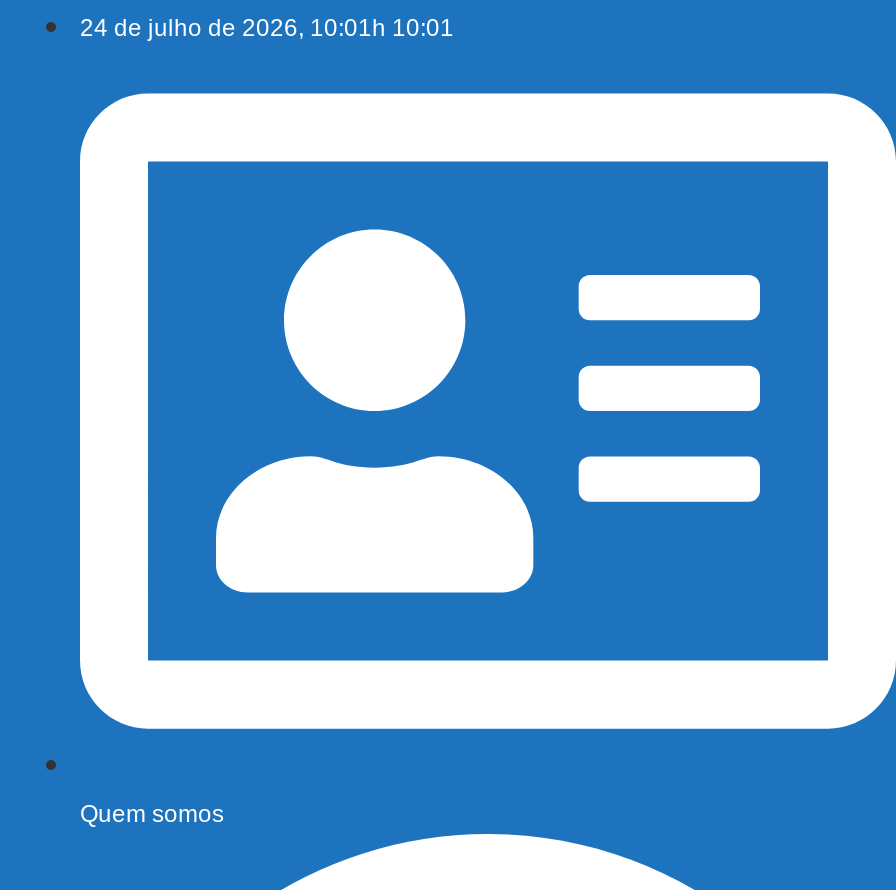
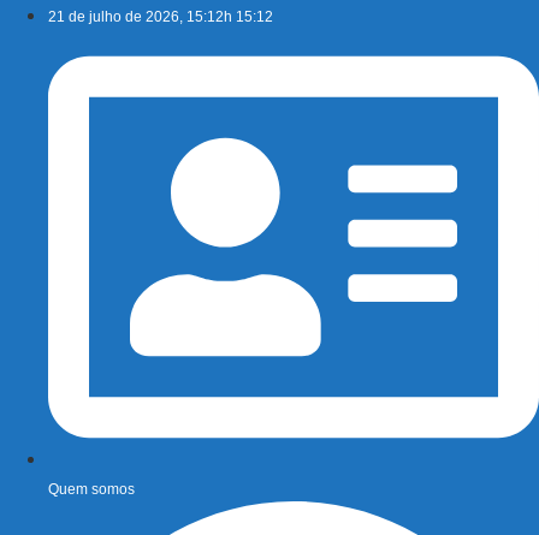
- 24 de julho de 2026, 10:01h 10:01
+ 21 de julho de 2026, 15:12h 15:12
